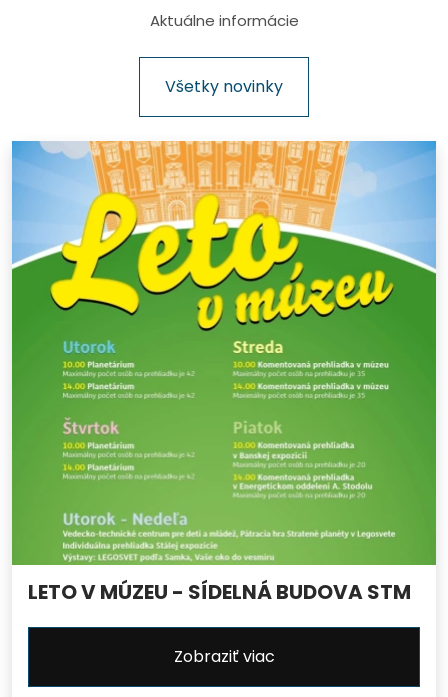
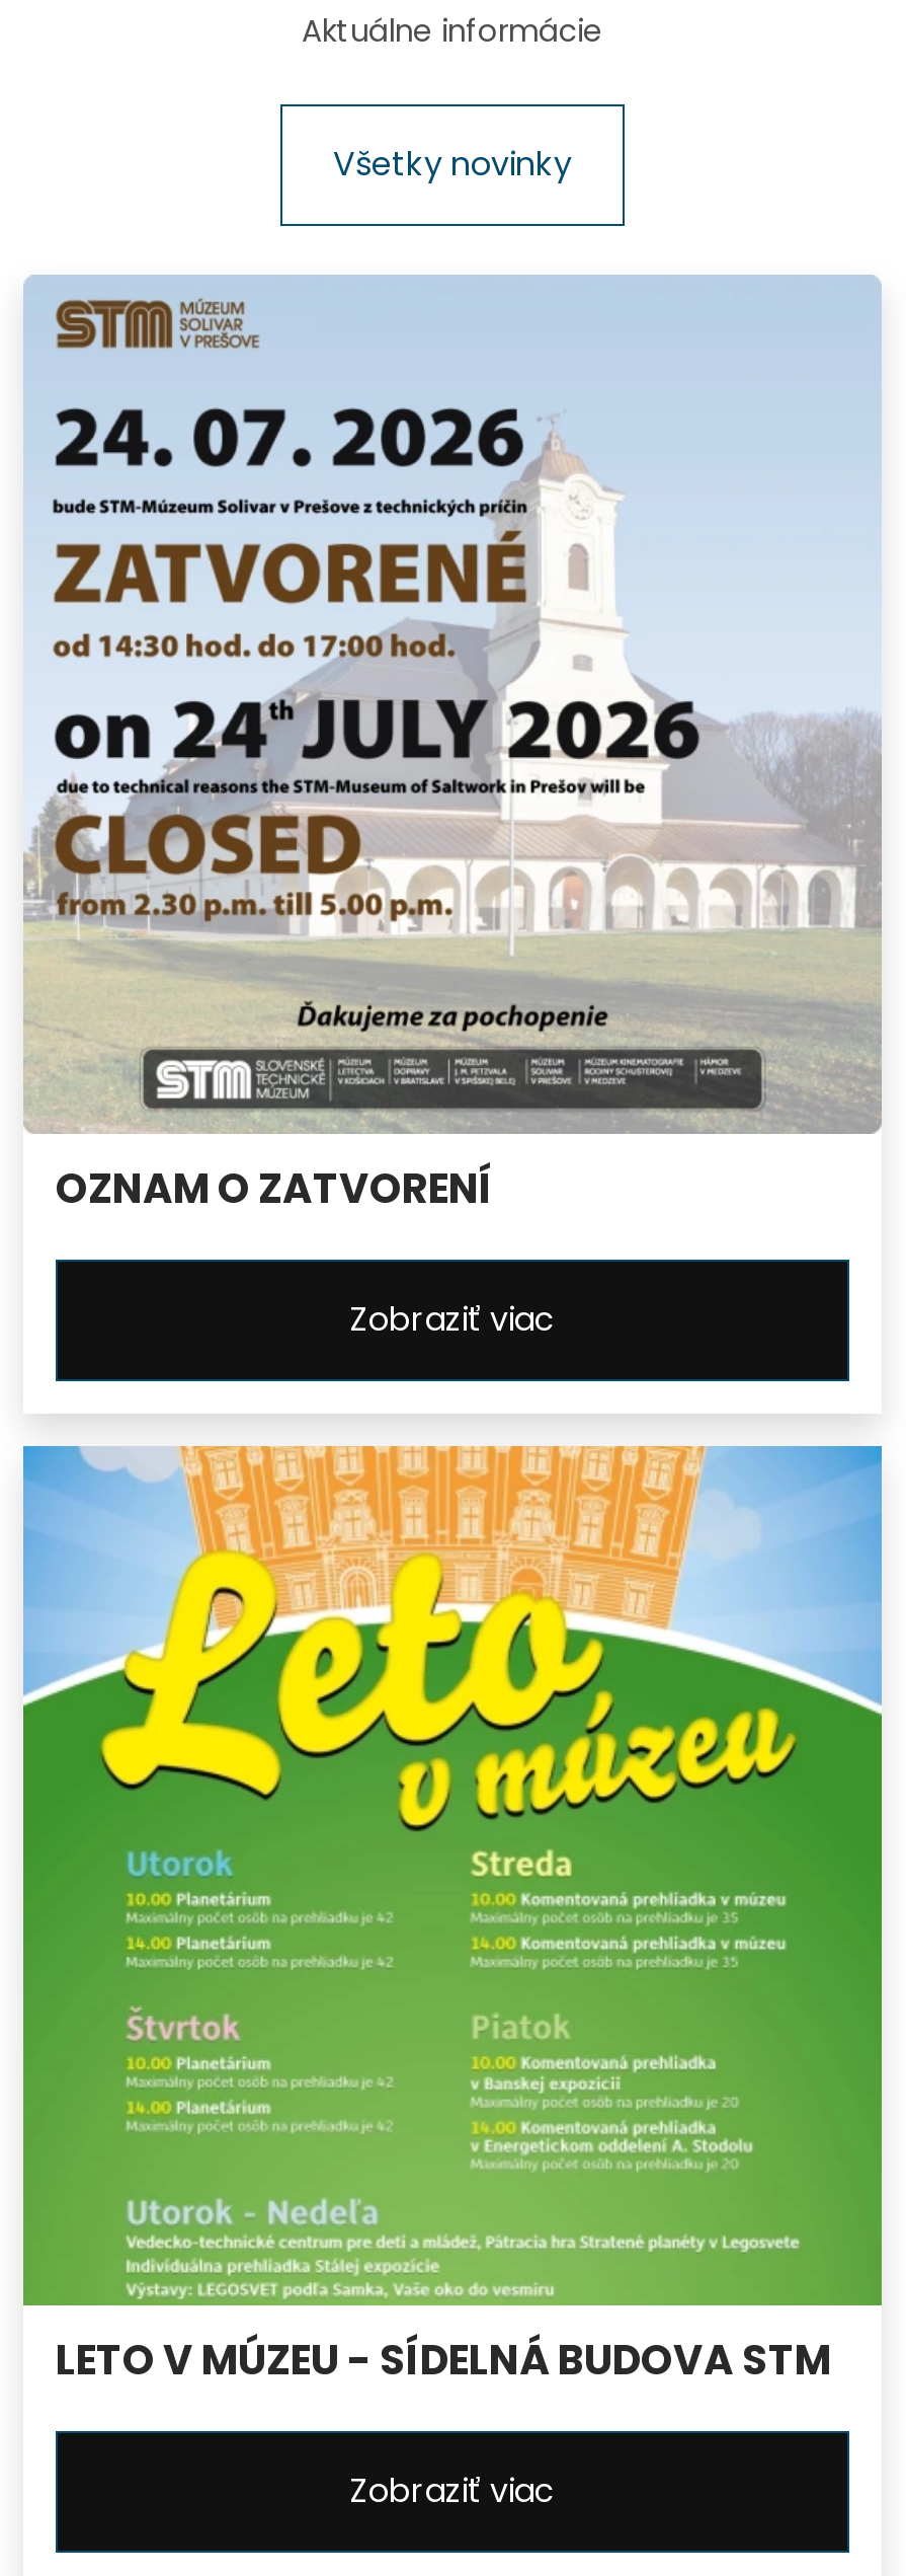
+ [image]
+ OZNAM O ZATVORENÍ
+ Zobraziť viac
